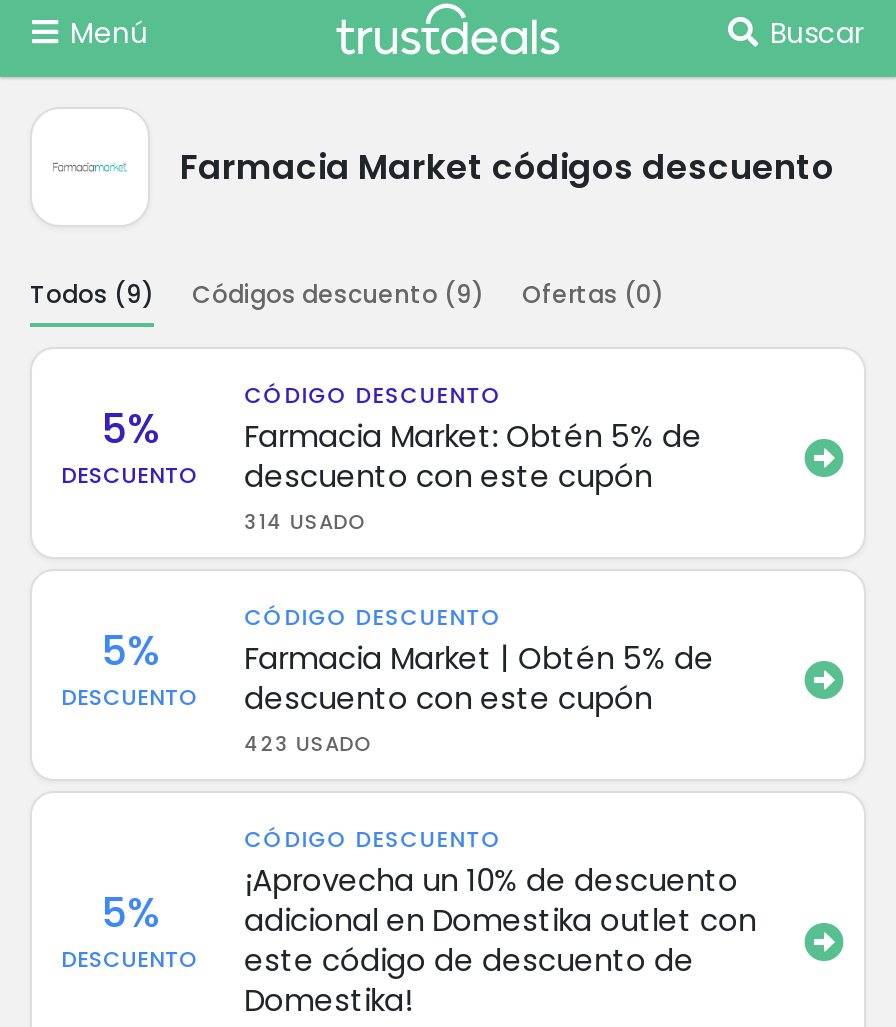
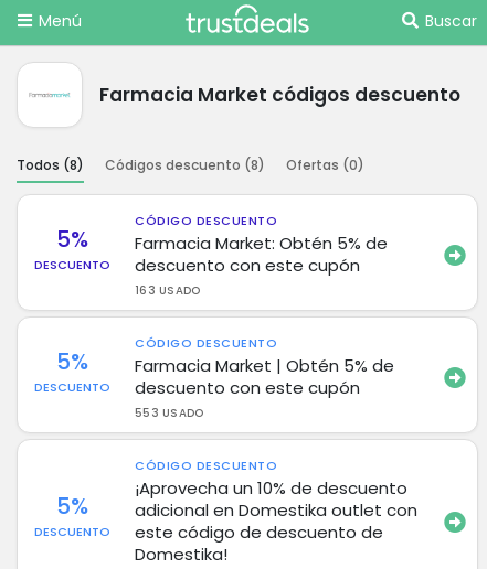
- Todos (9)
+ Todos (8)

- Códigos descuento (9)
+ Códigos descuento (8)

- 314 USADO
+ 163 USADO

- 423 USADO
+ 553 USADO
